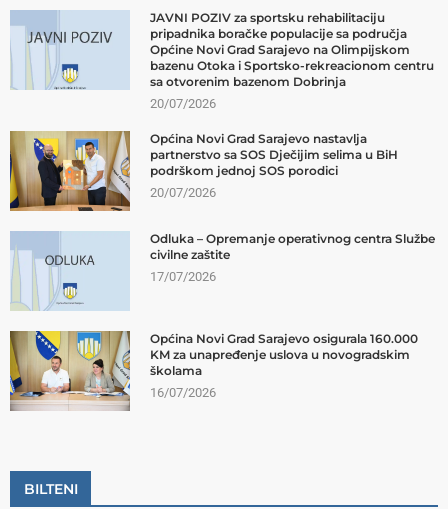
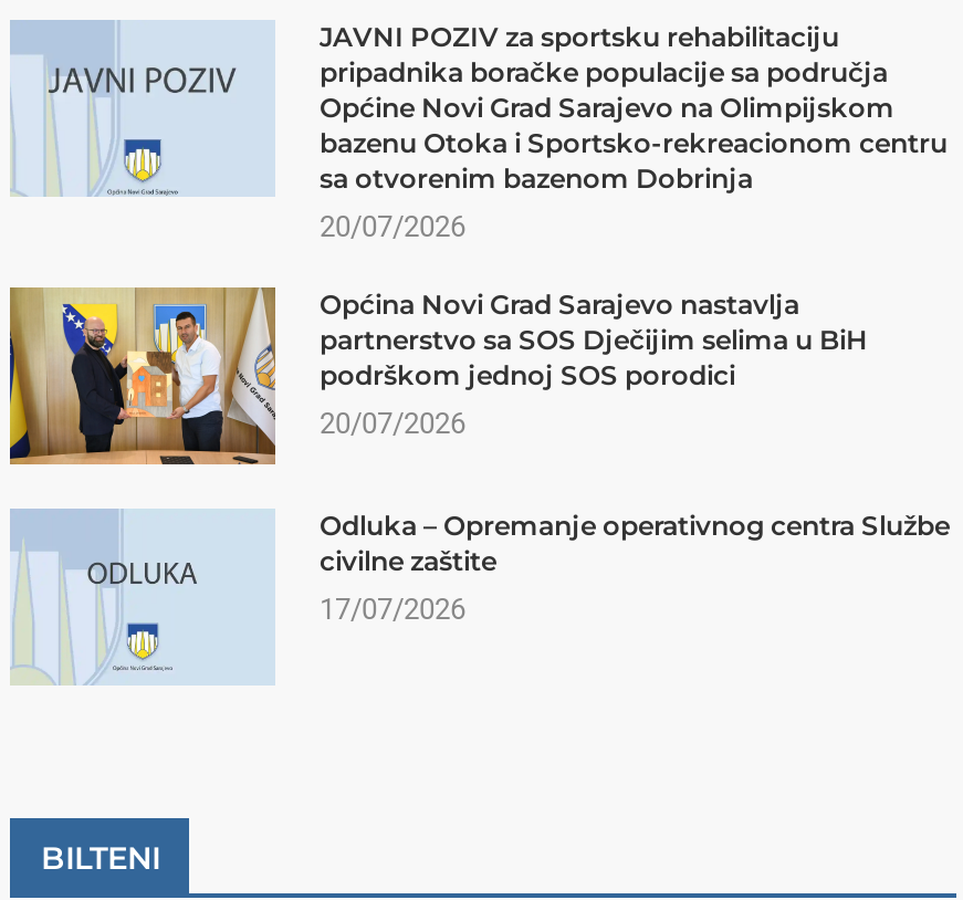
- [image]
- Općina Novi Grad Sarajevo osigurala 160.000
- KM za unapređenje uslova u novogradskim
- školama
- 16/07/2026
